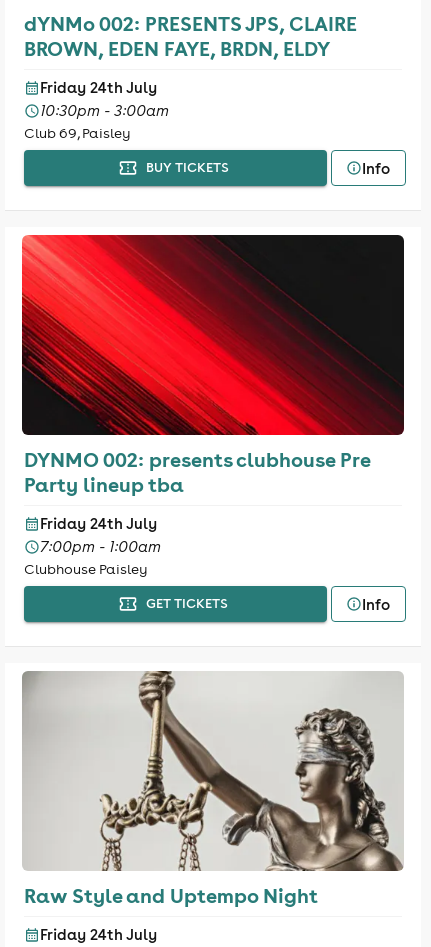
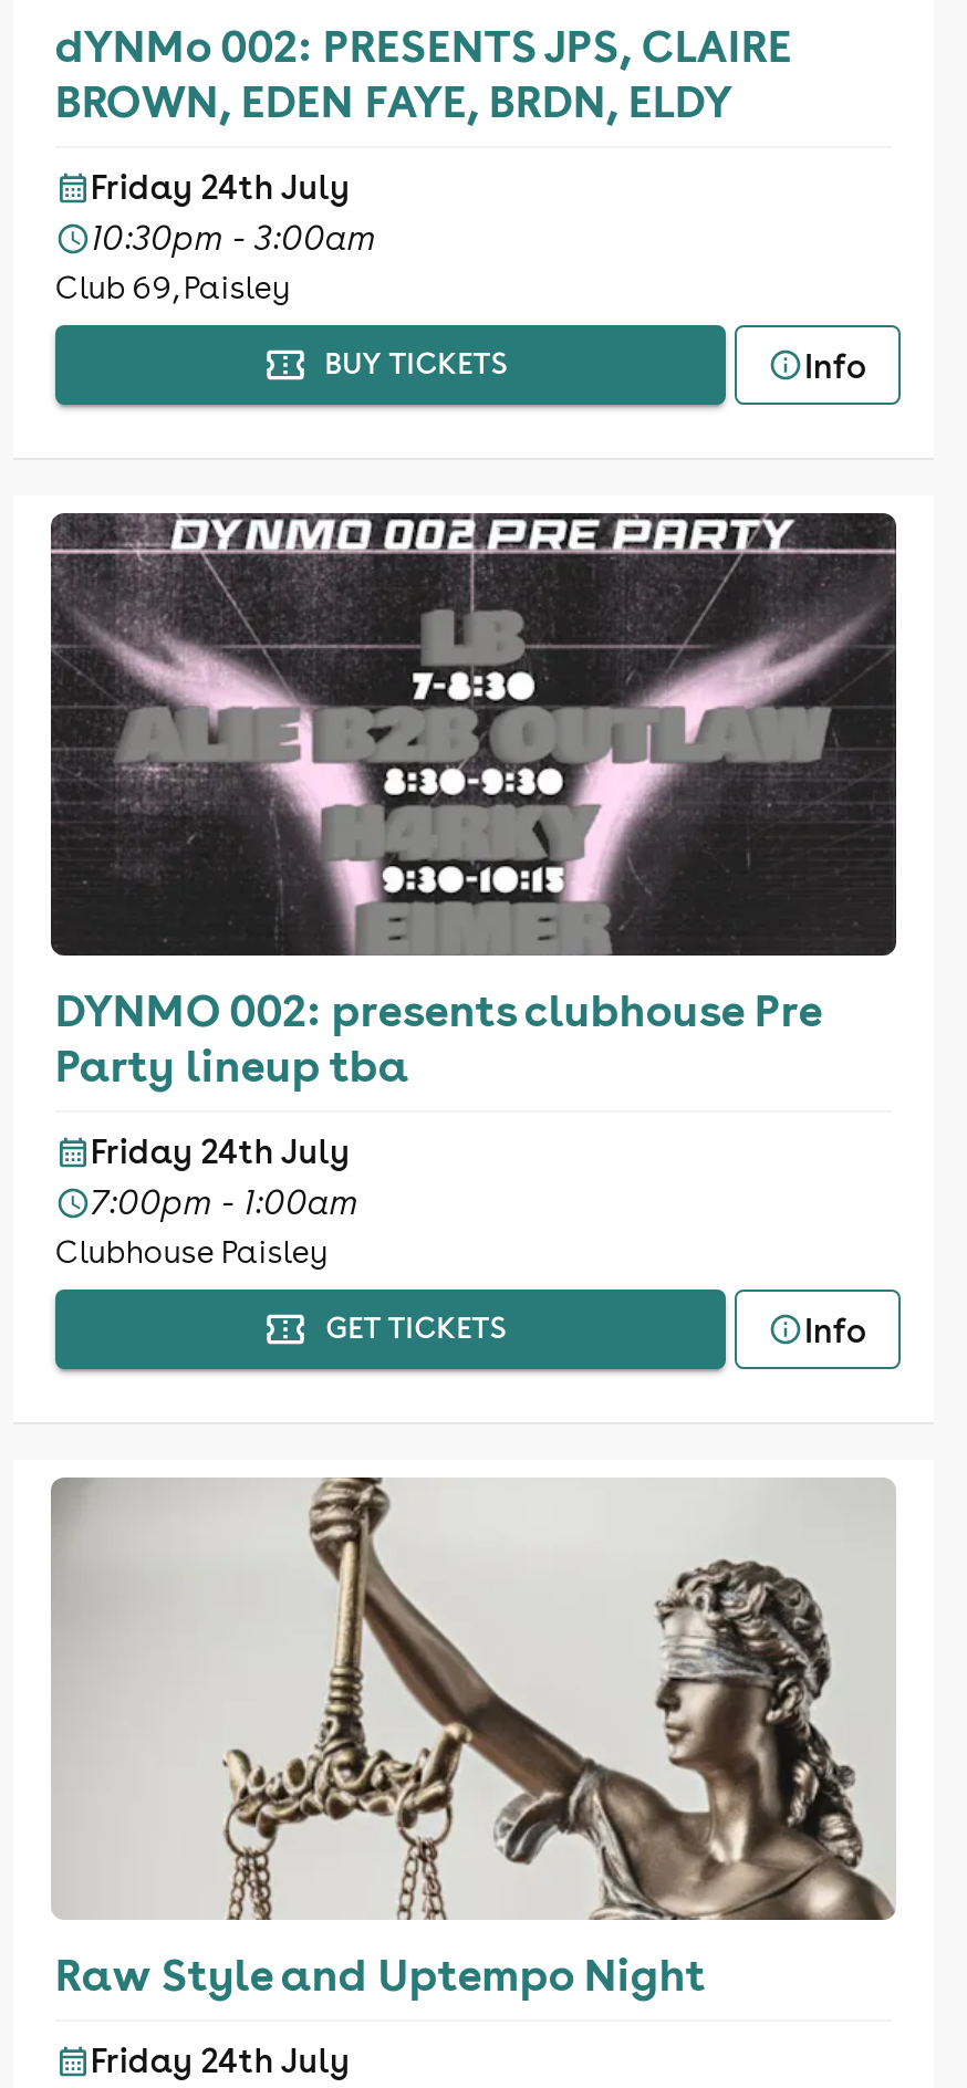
- [image]
+ [image]
